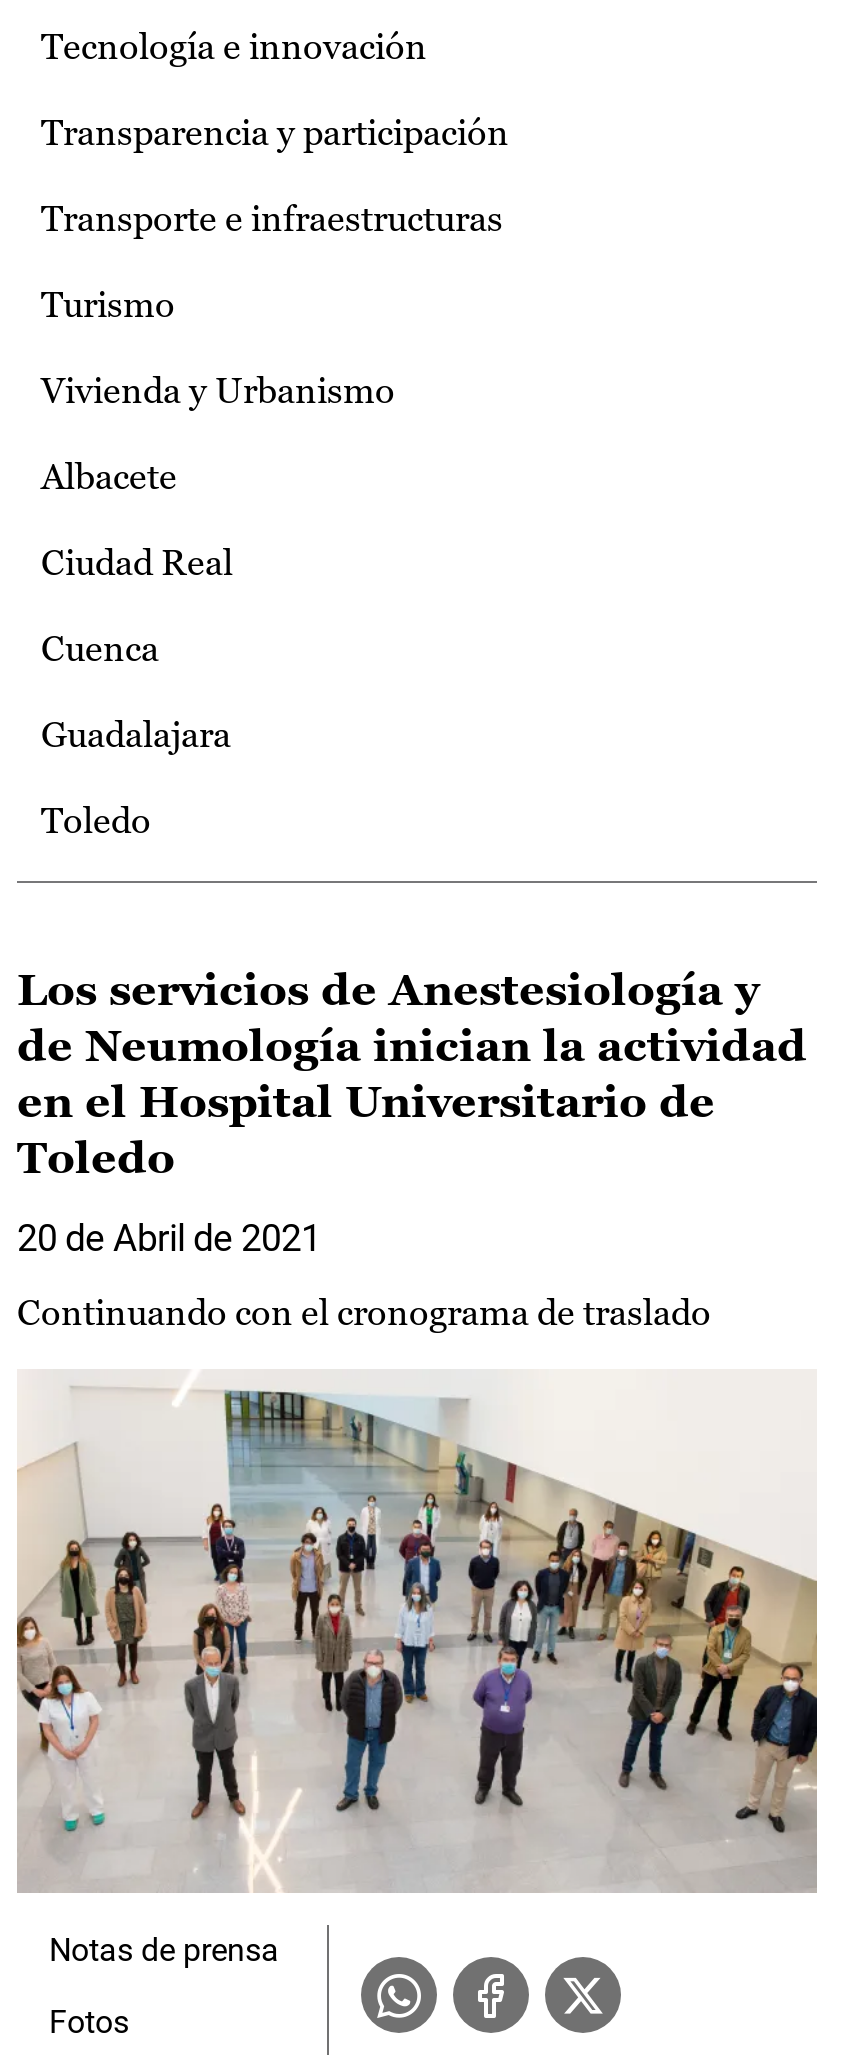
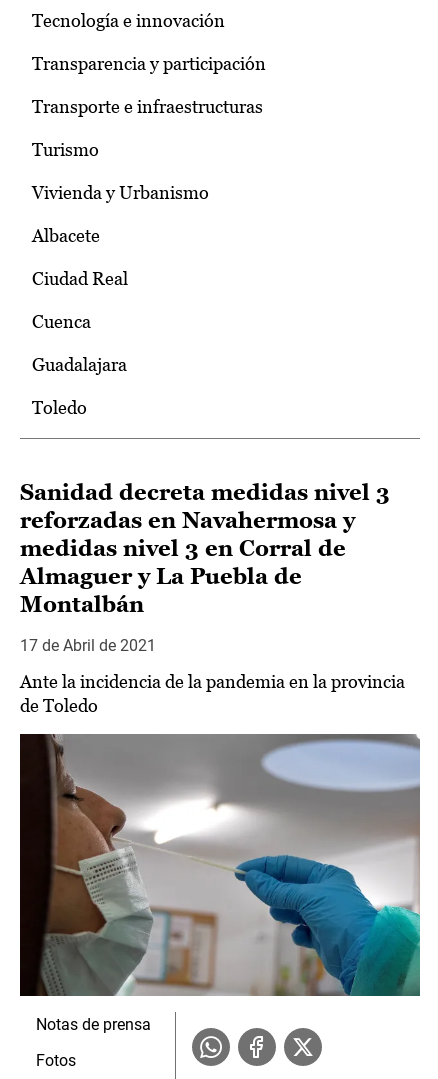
- Los servicios de Anestesiología y
- de Neumología inician la actividad
- en el Hospital Universitario de
- Toledo
+ Sanidad decreta medidas nivel 3
+ reforzadas en Navahermosa y
+ medidas nivel 3 en Corral de
+ Almaguer y La Puebla de
+ Montalbán

- 20 de Abril de 2021
+ 17 de Abril de 2021

- Continuando con el cronograma de traslado
+ Ante la incidencia de la pandemia en la provincia
+ de Toledo

- [image]
+ [image]
